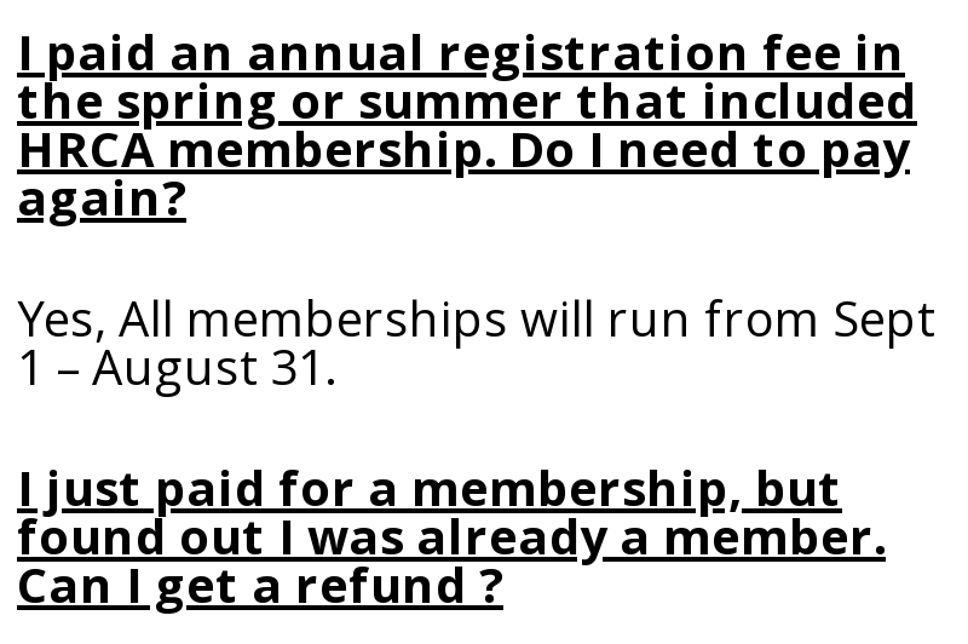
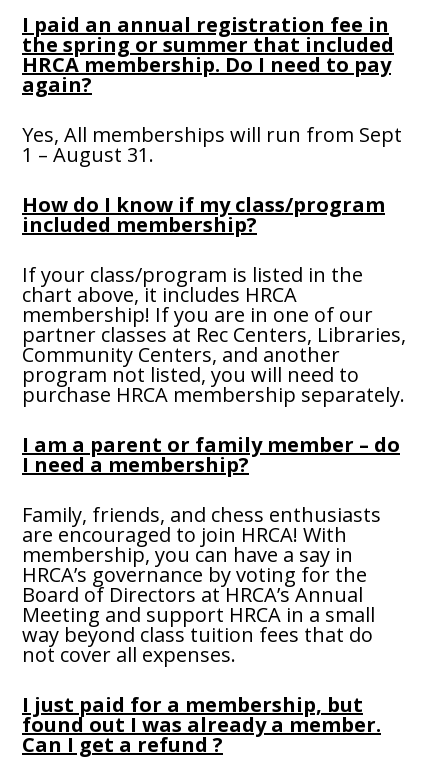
+ How do I know if my class/program
+ included membership?
+ If your class/program is listed in the
+ chart above, it includes HRCA
+ membership! If you are in one of our
+ partner classes at Rec Centers, Libraries,
+ Community Centers, and another
+ program not listed, you will need to
+ purchase HRCA membership separately.
+ I am a parent or family member – do
+ I need a membership?
+ Family, friends, and chess enthusiasts
+ are encouraged to join HRCA! With
+ membership, you can have a say in
+ HRCA’s governance by voting for the
+ Board of Directors at HRCA’s Annual
+ Meeting and support HRCA in a small
+ way beyond class tuition fees that do
+ not cover all expenses.
